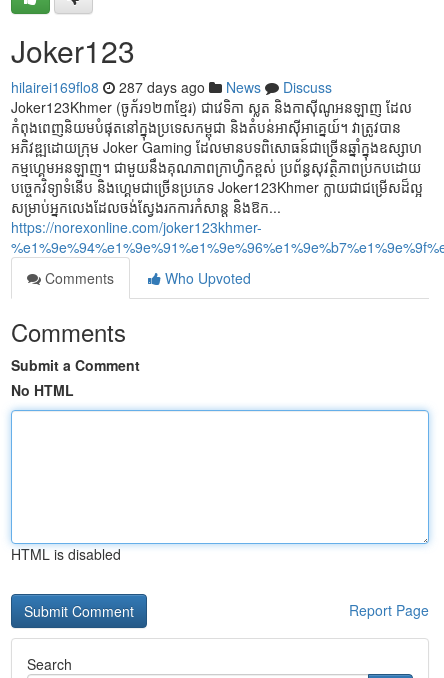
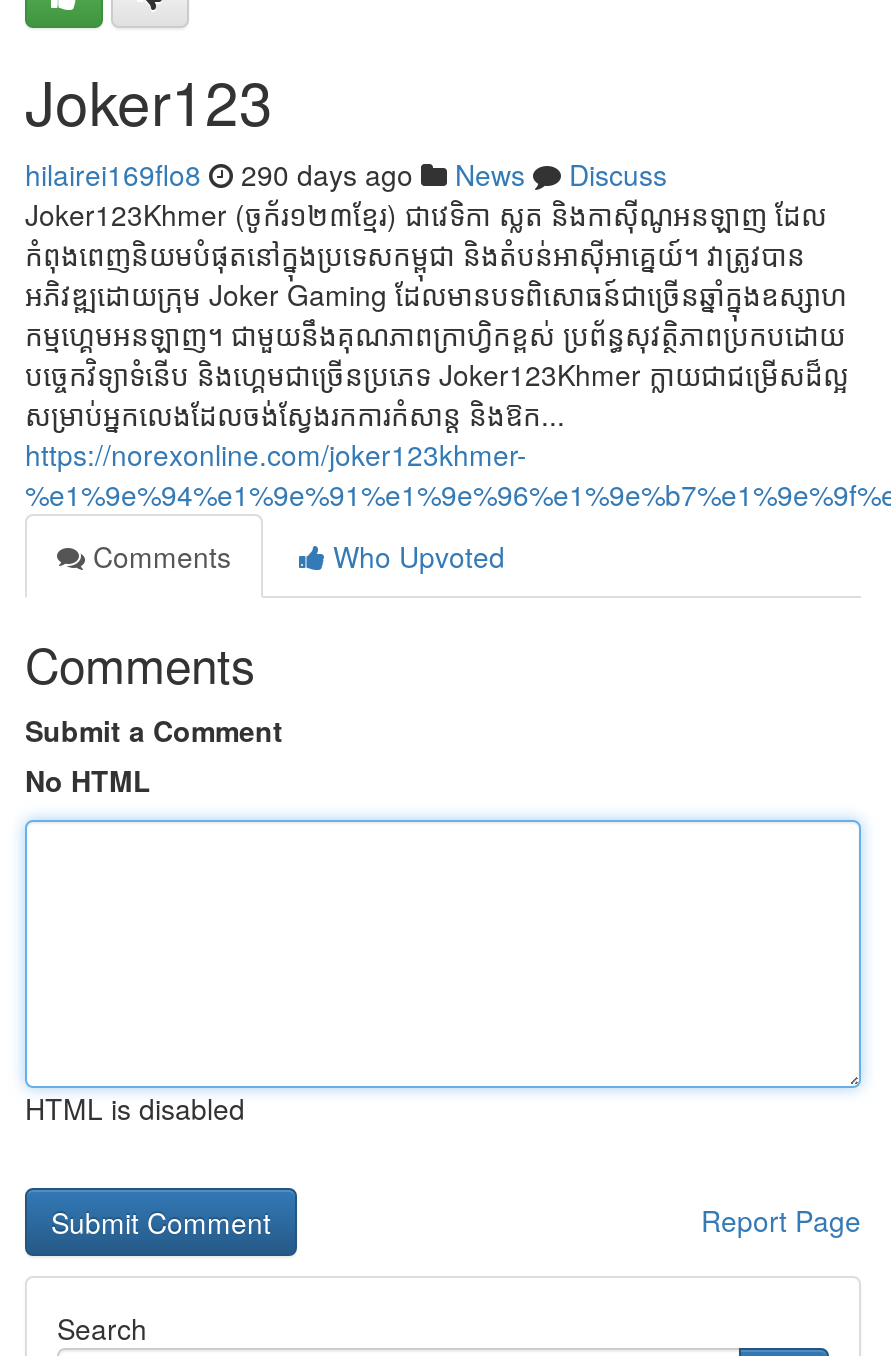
- hilairei169flo8 287 days ago News Discuss
+ hilairei169flo8 290 days ago News Discuss
